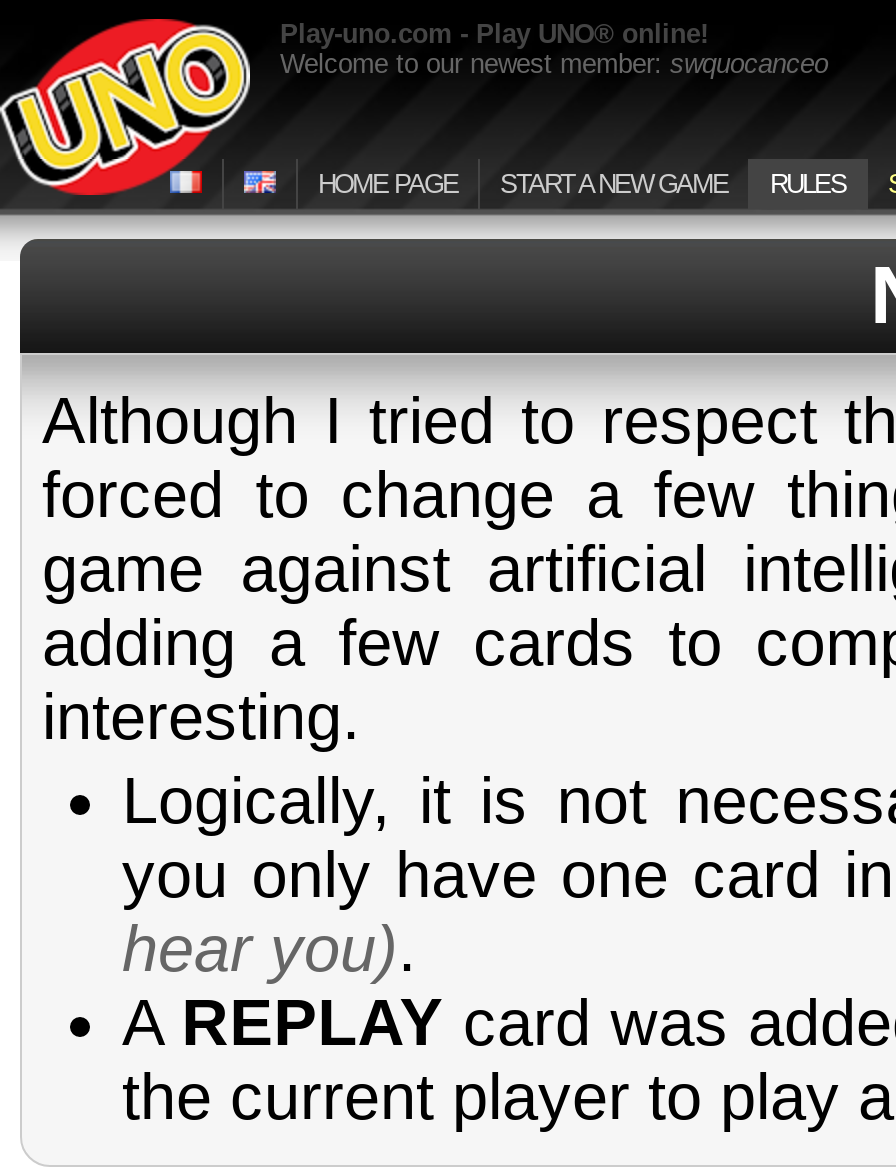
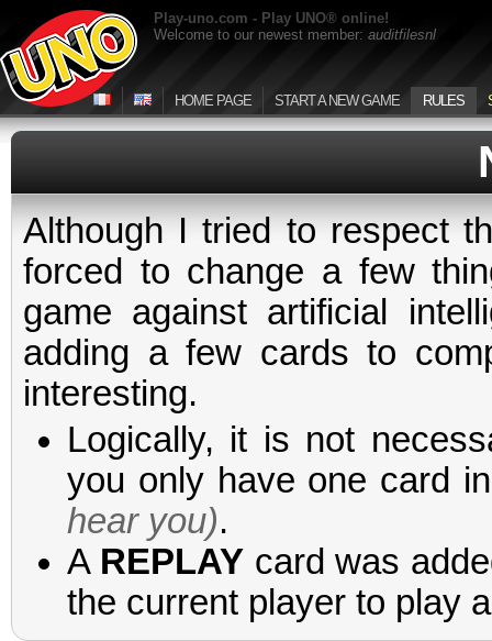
- Welcome to our newest member: swquocanceo
+ Welcome to our newest member: auditfilesnl
